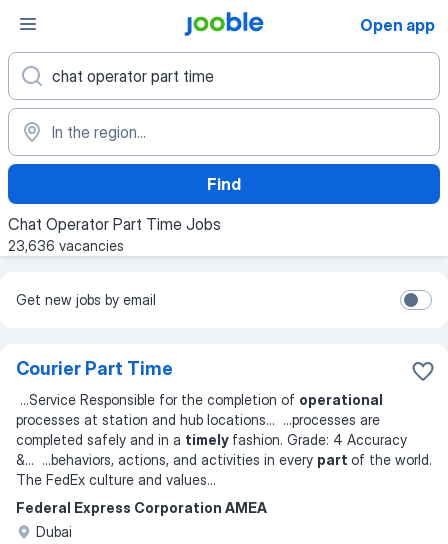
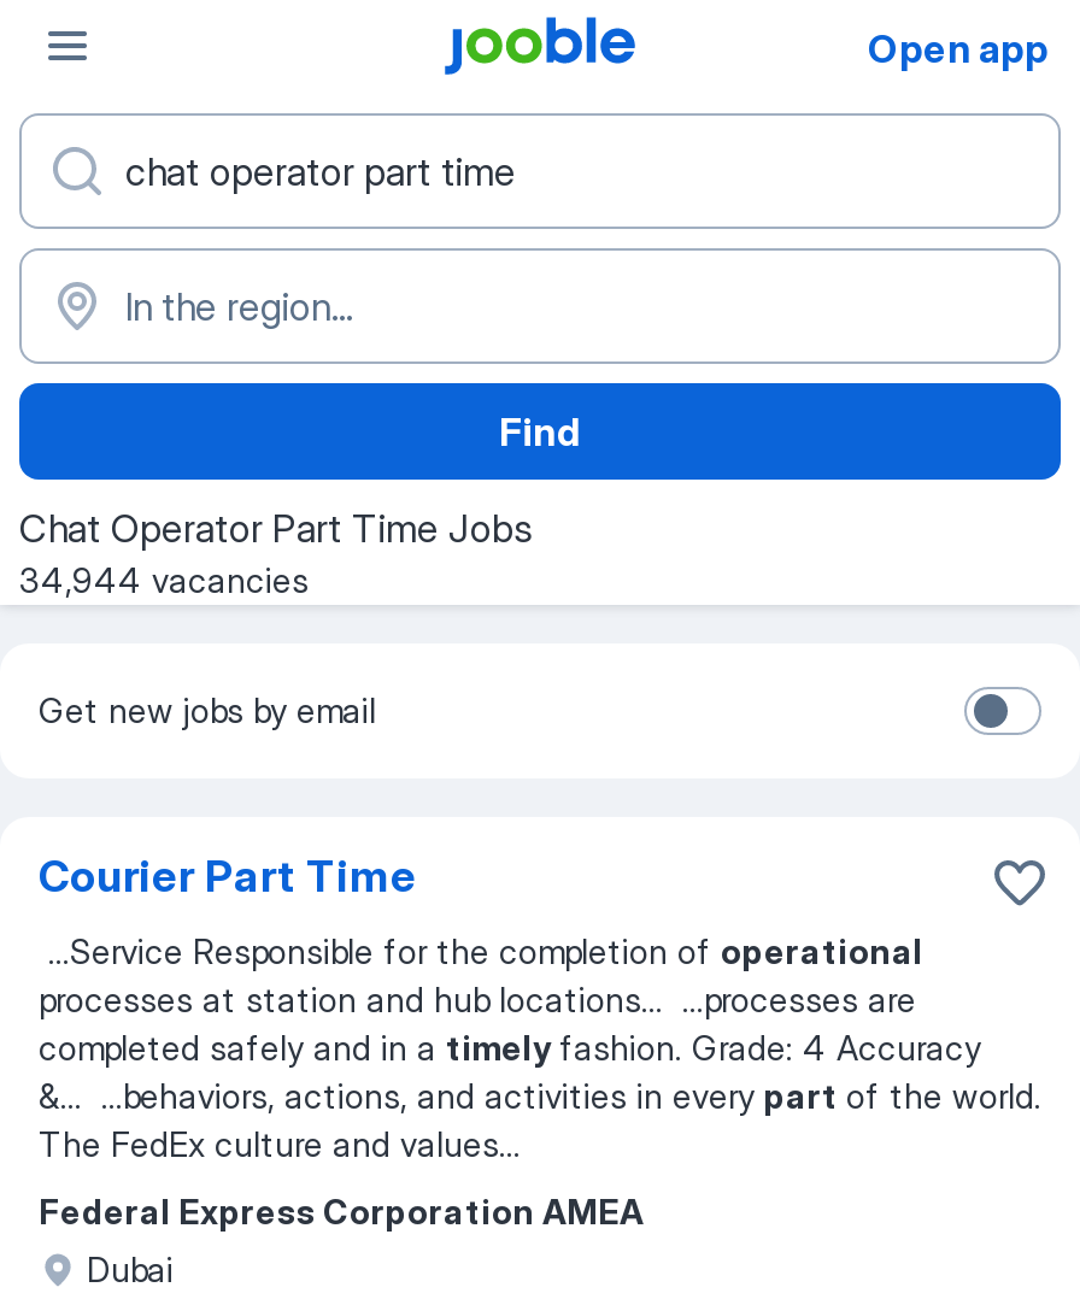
- 23,636 vacancies
+ 34,944 vacancies
